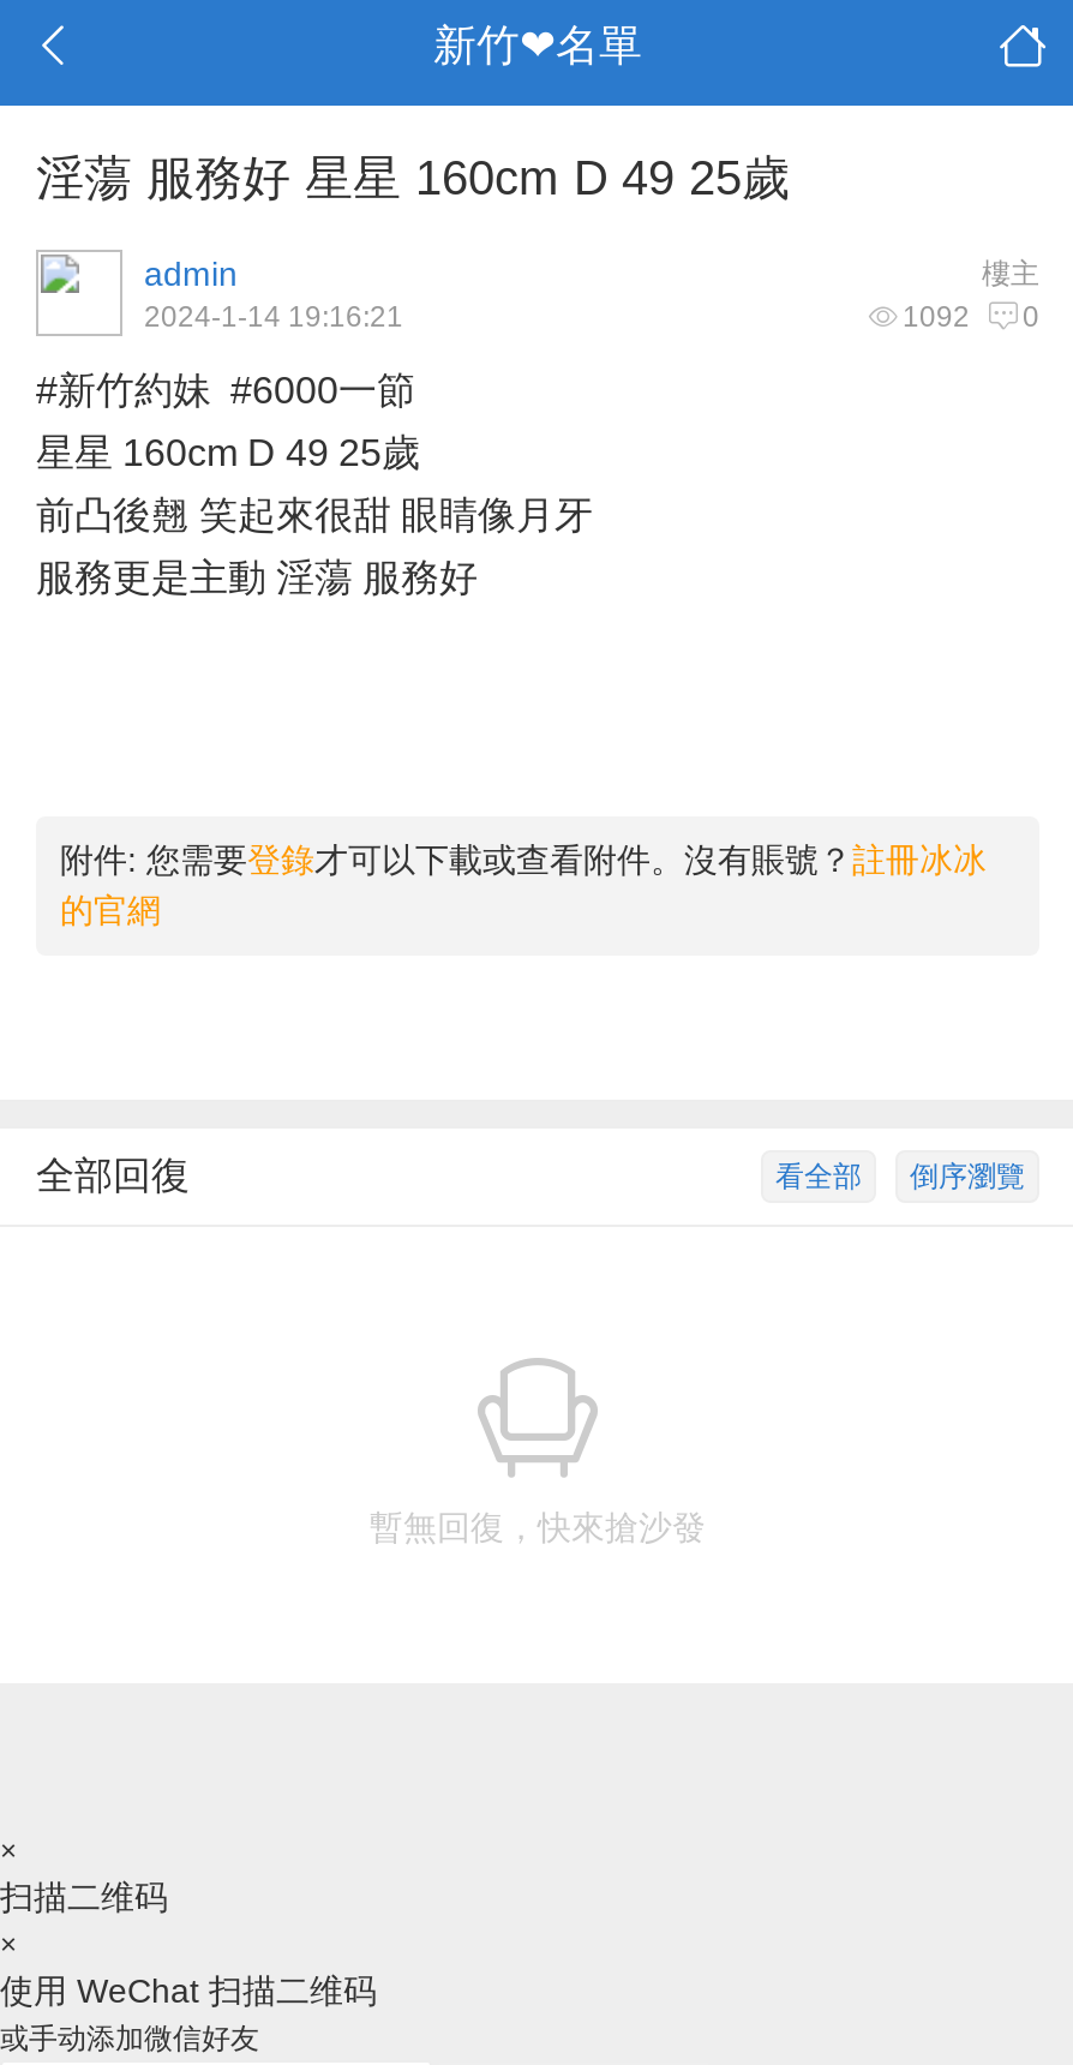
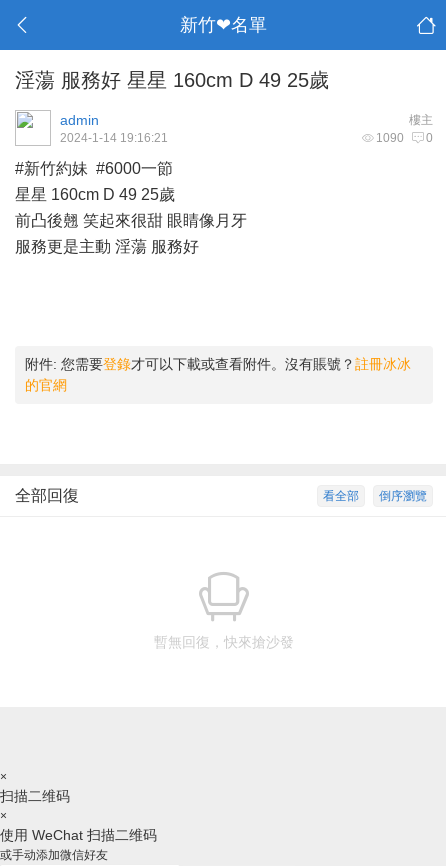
- 1092 0
+ 1090 0
